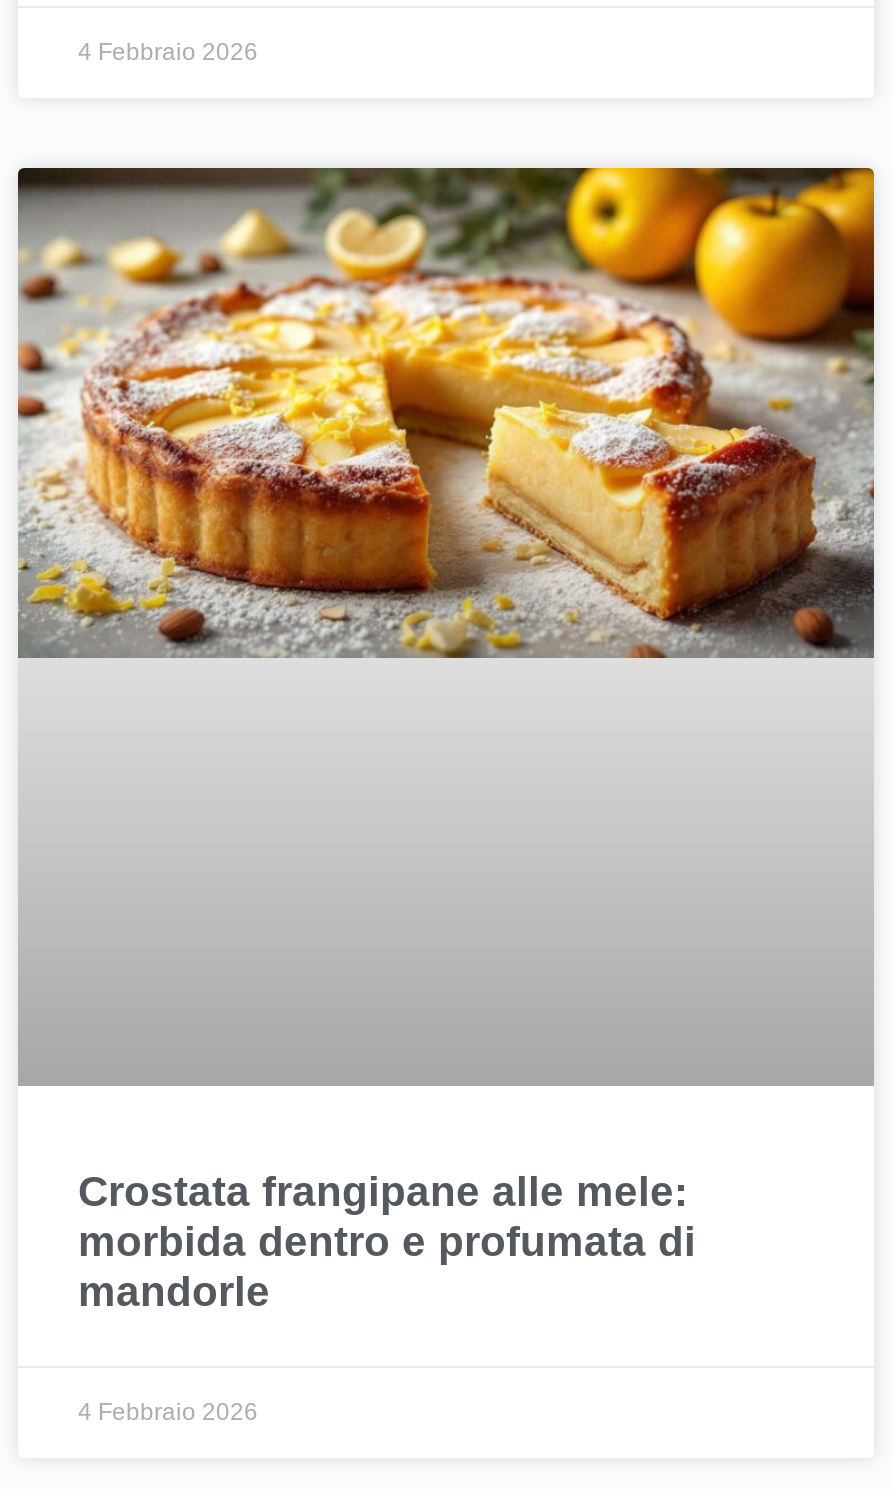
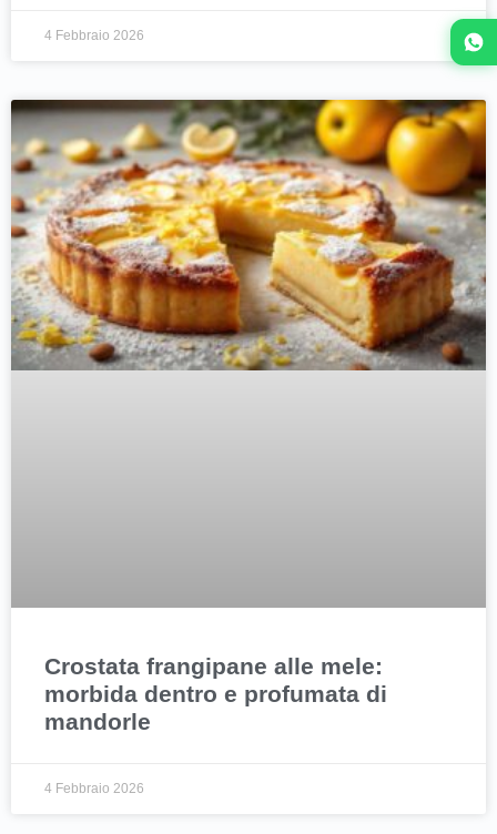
+ [image]
